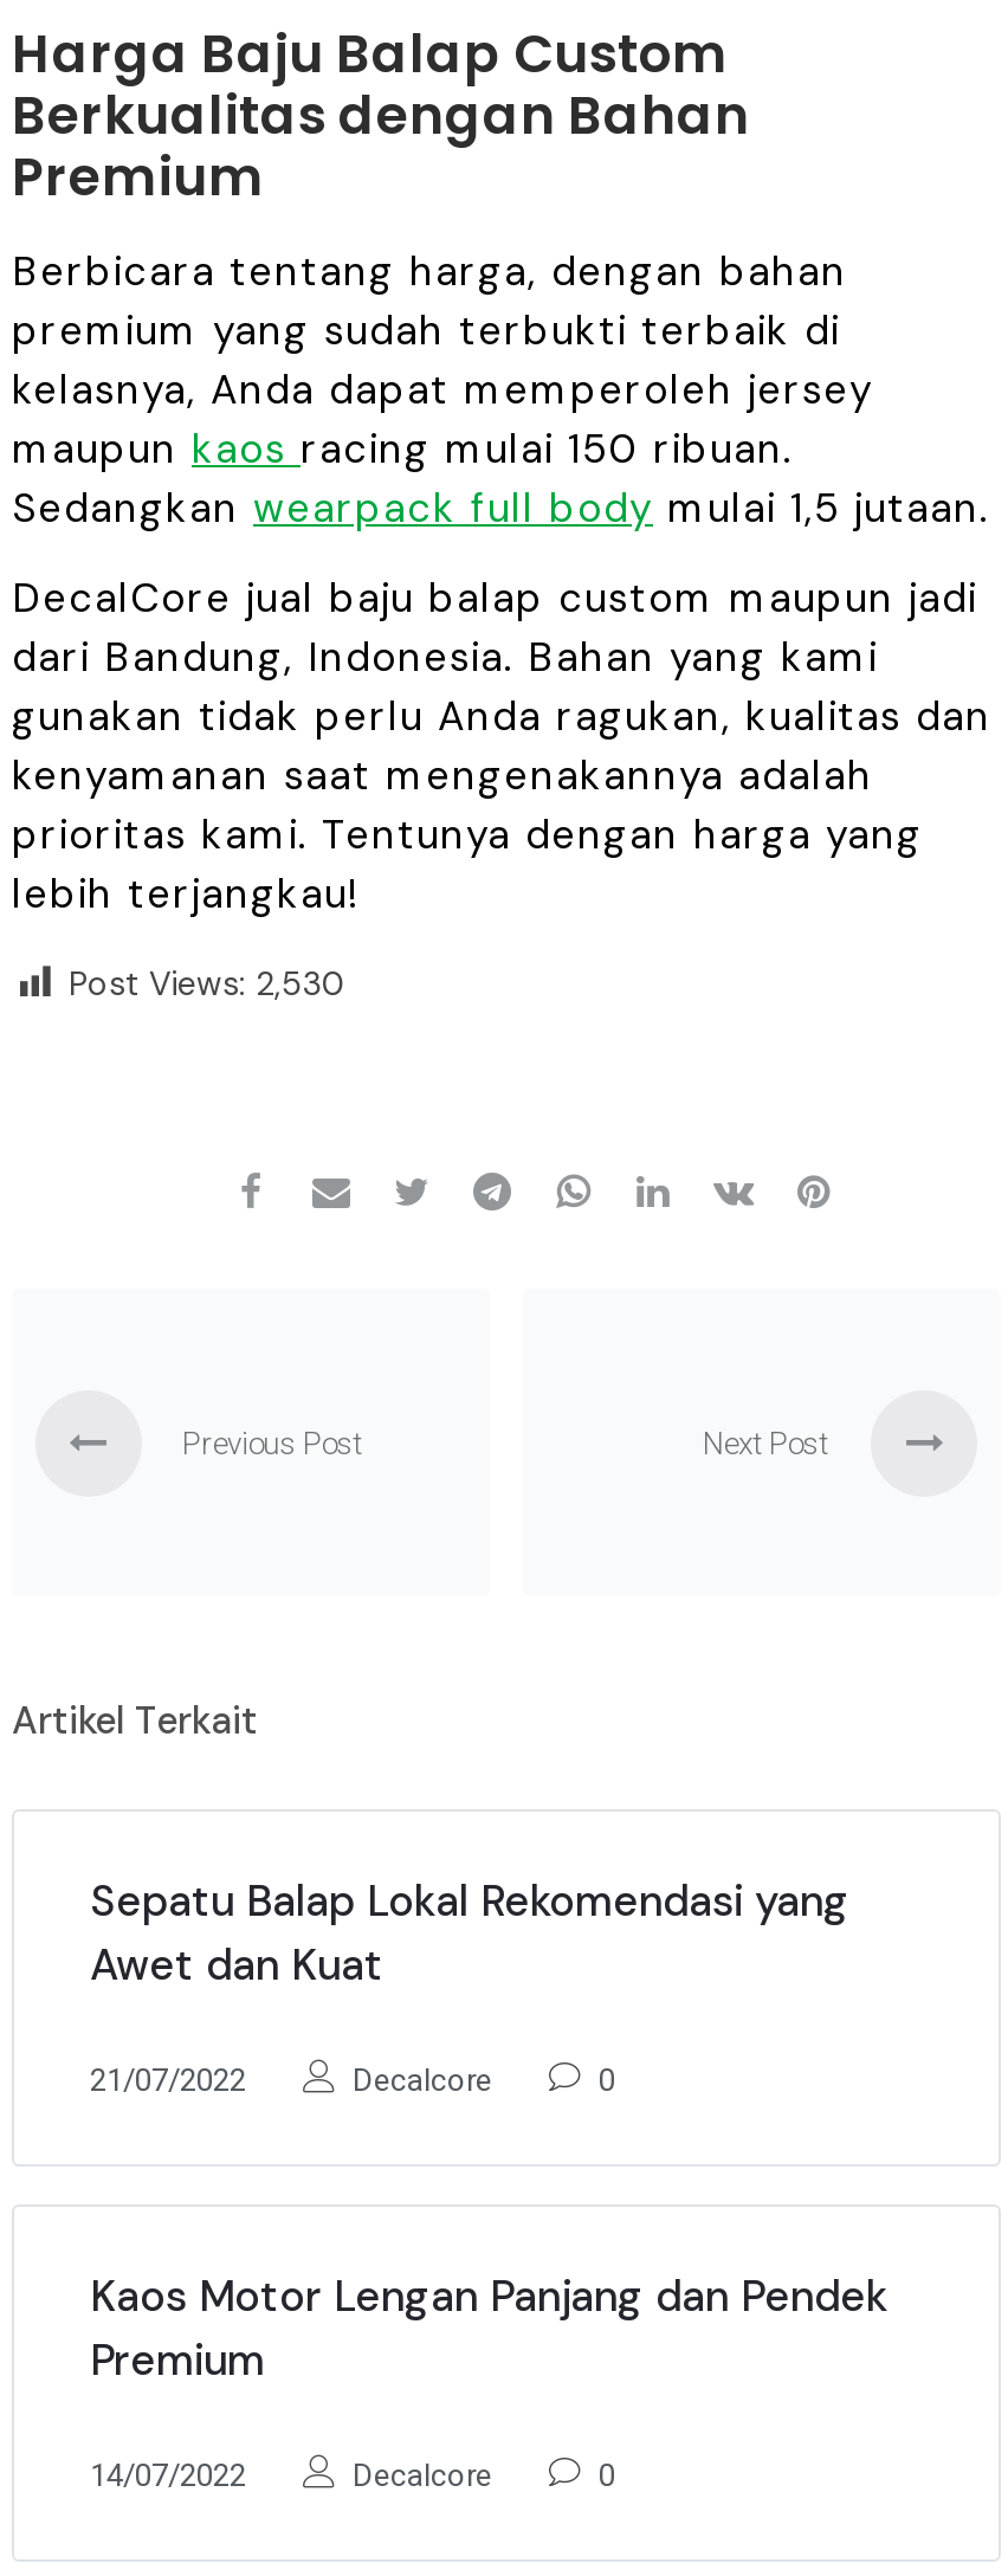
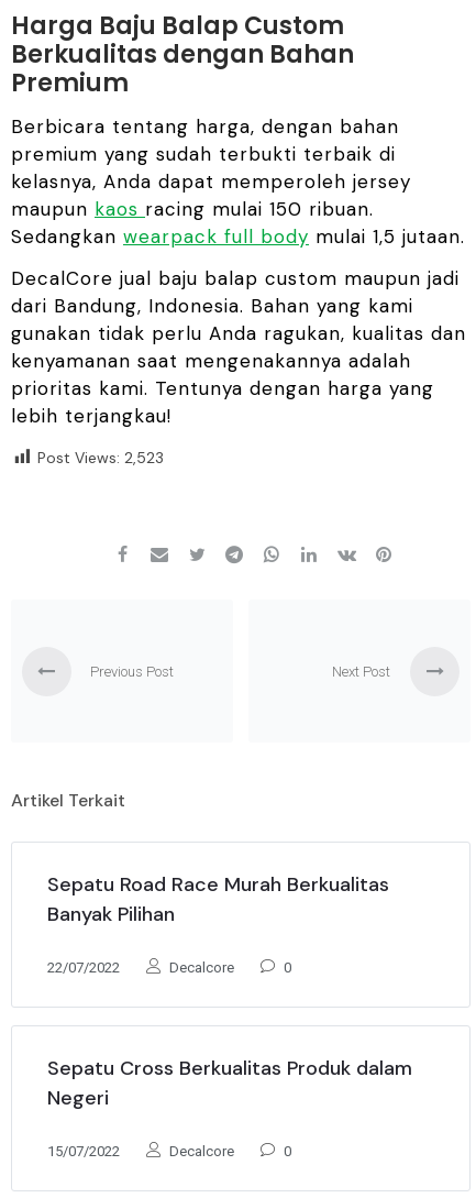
- Post Views: 2,530
+ Post Views: 2,523

- Sepatu Balap Lokal Rekomendasi yang
- Awet dan Kuat
+ Sepatu Road Race Murah Berkualitas
+ Banyak Pilihan

- 21/07/2022
+ 22/07/2022

- Kaos Motor Lengan Panjang dan Pendek
- Premium
+ Sepatu Cross Berkualitas Produk dalam
+ Negeri

- 14/07/2022
+ 15/07/2022
